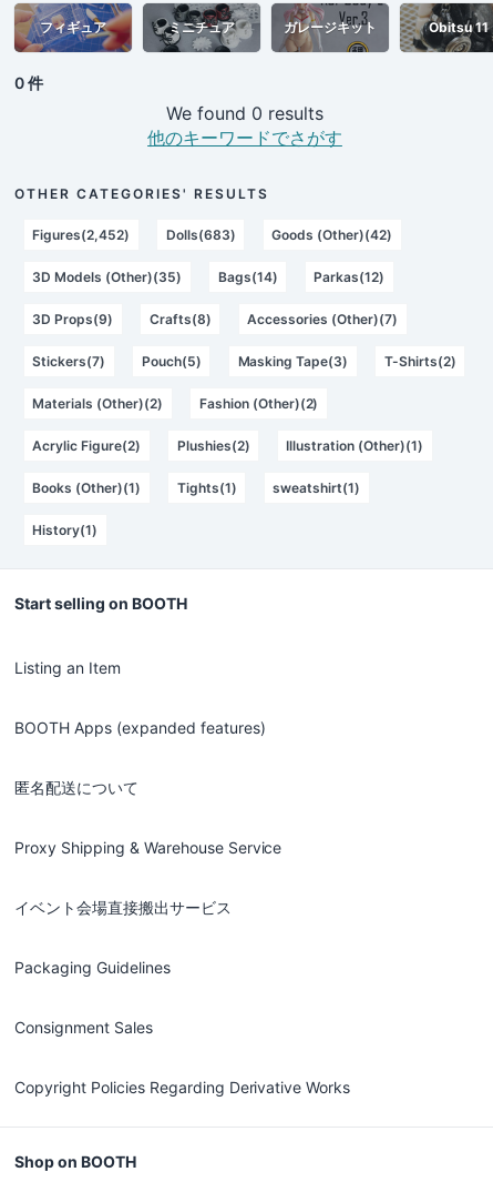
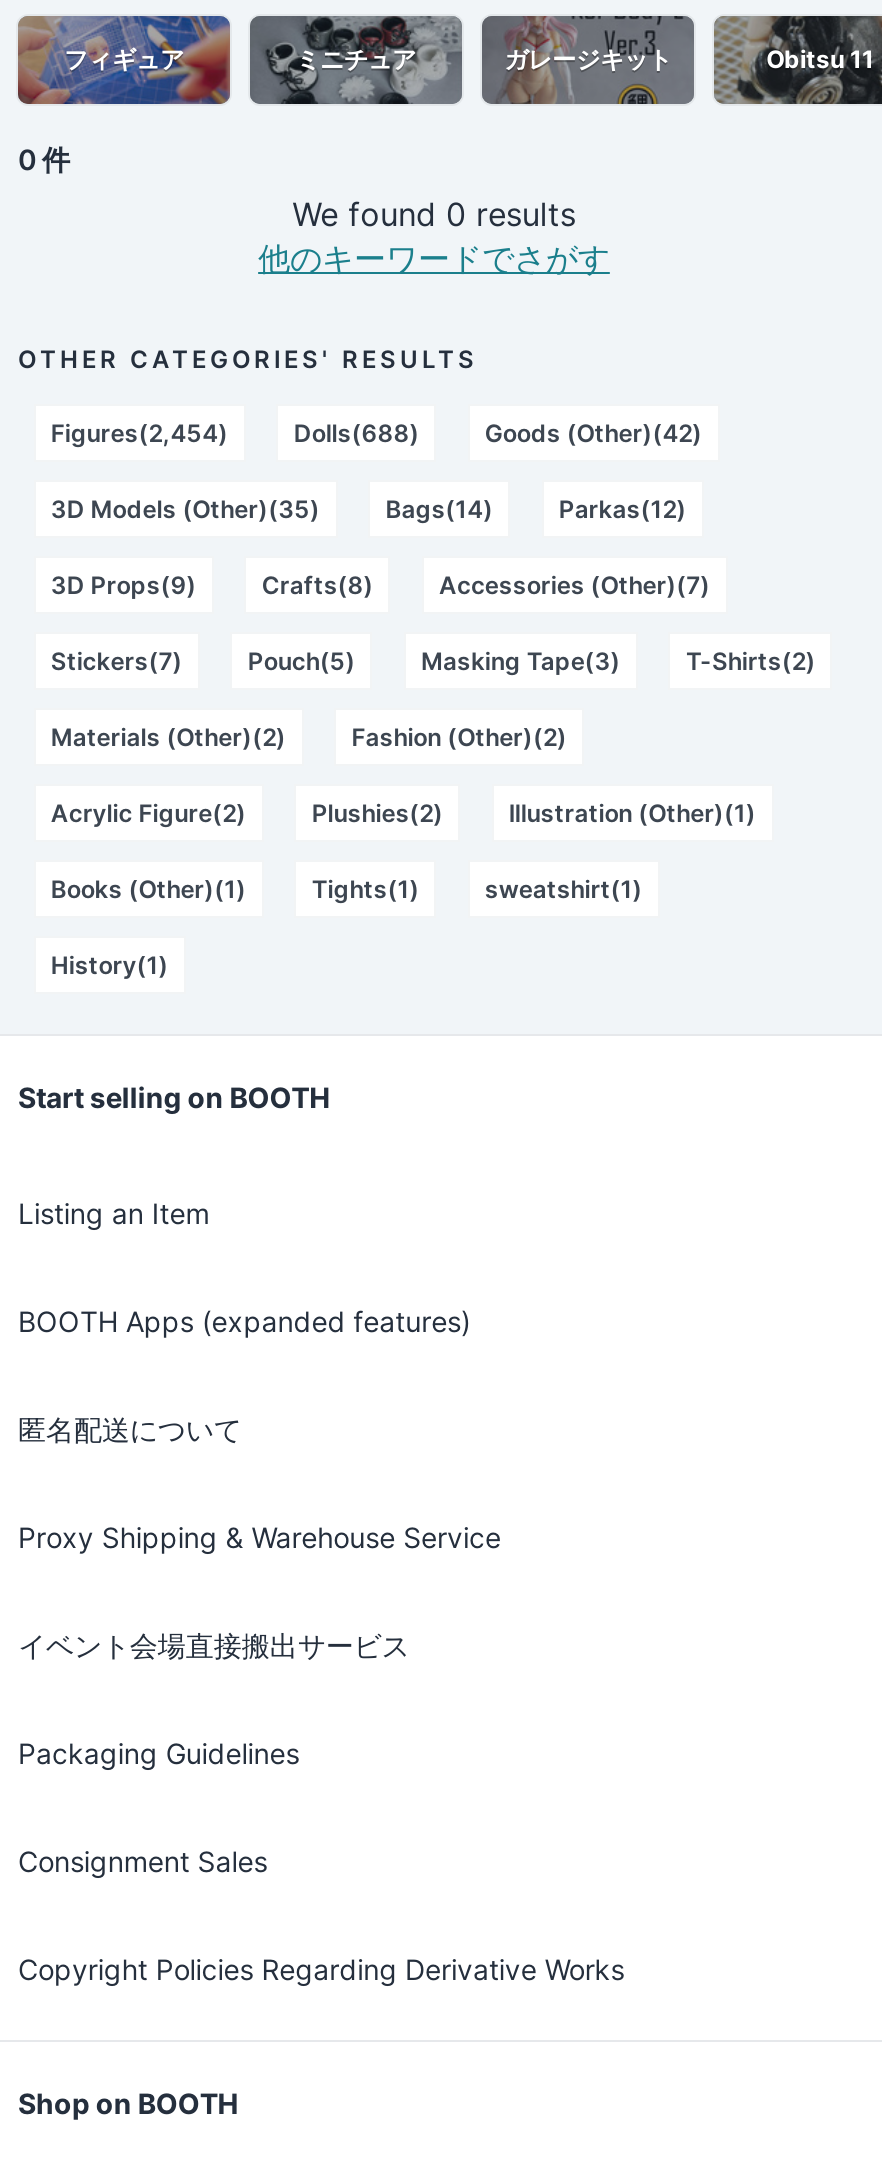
- Figures(2,452)
- Dolls(683)
+ Figures(2,454)
+ Dolls(688)
